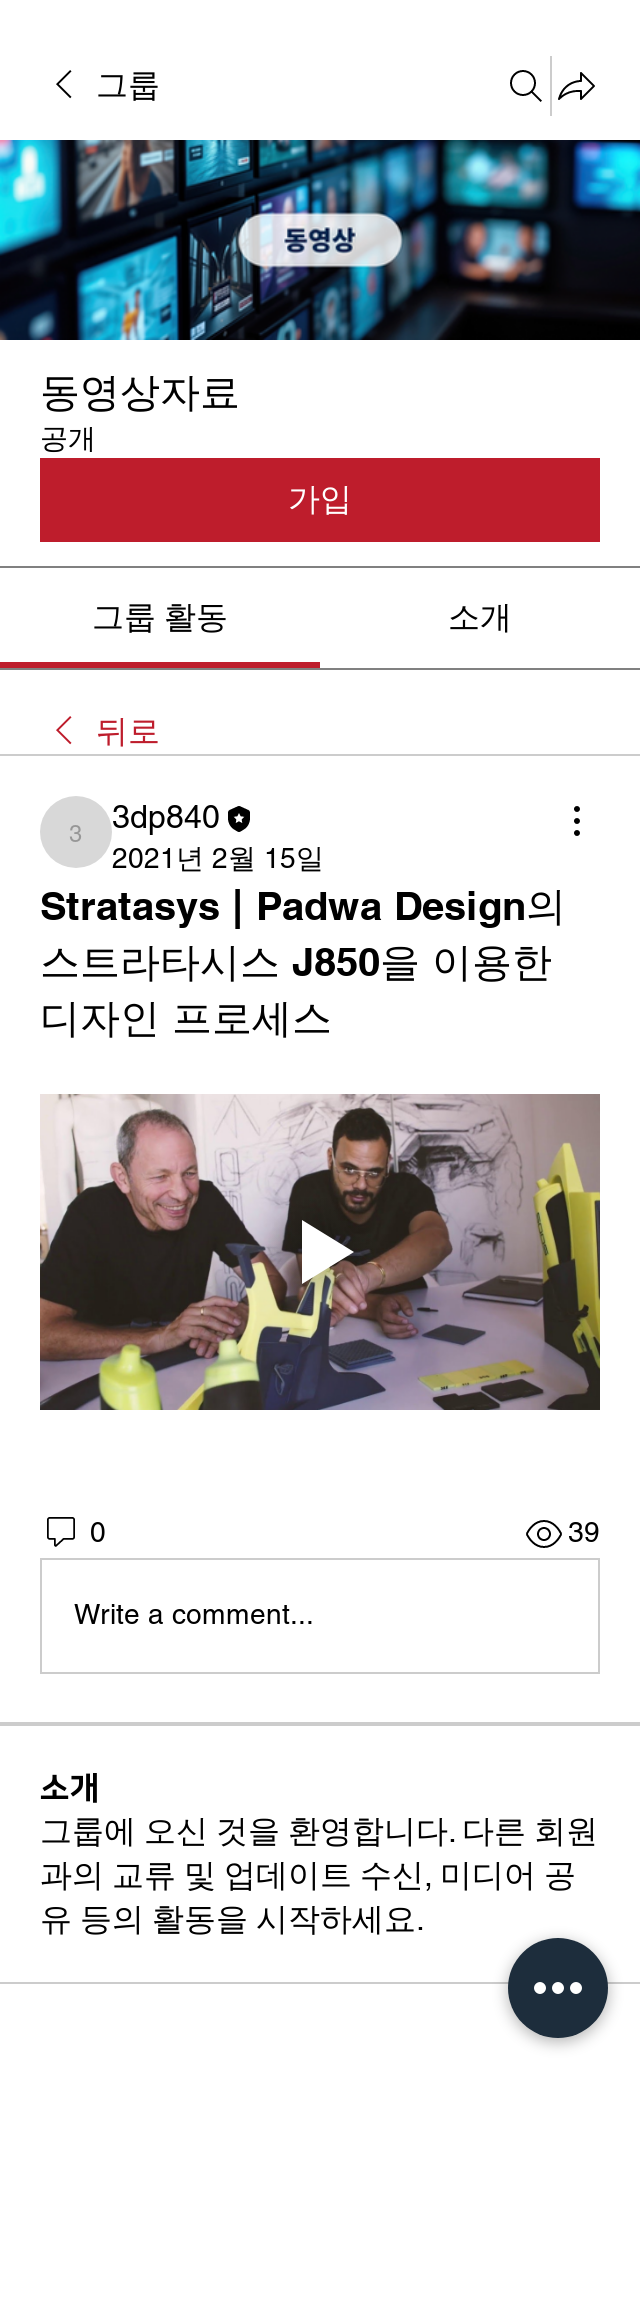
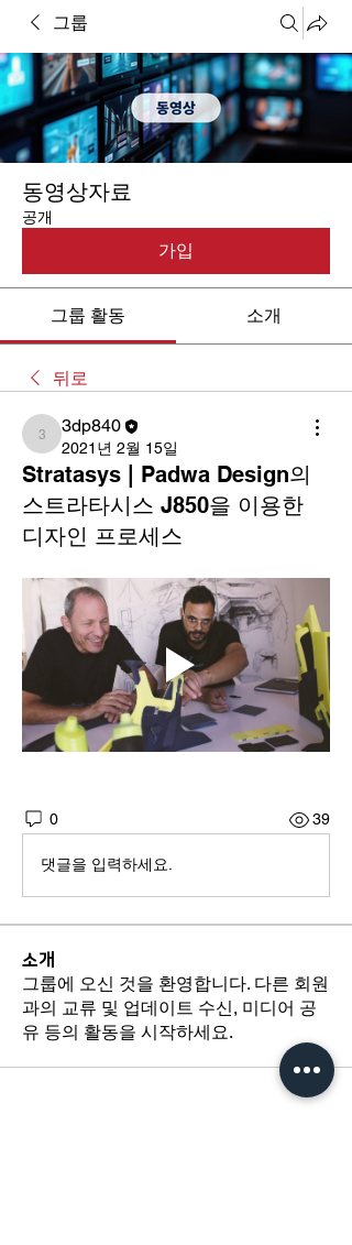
- Write a comment...
+ 댓글을 입력하세요.
